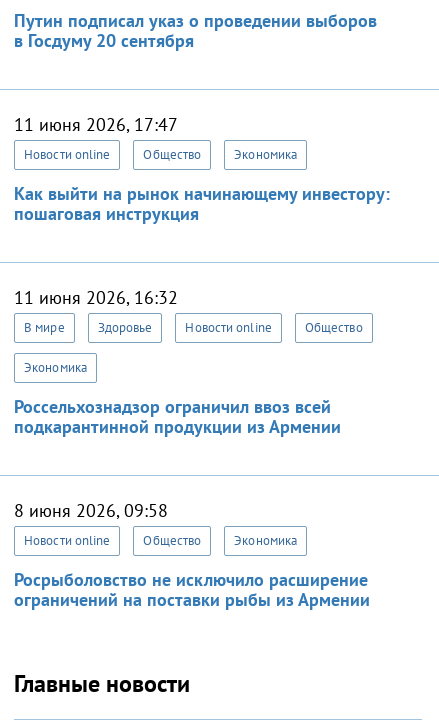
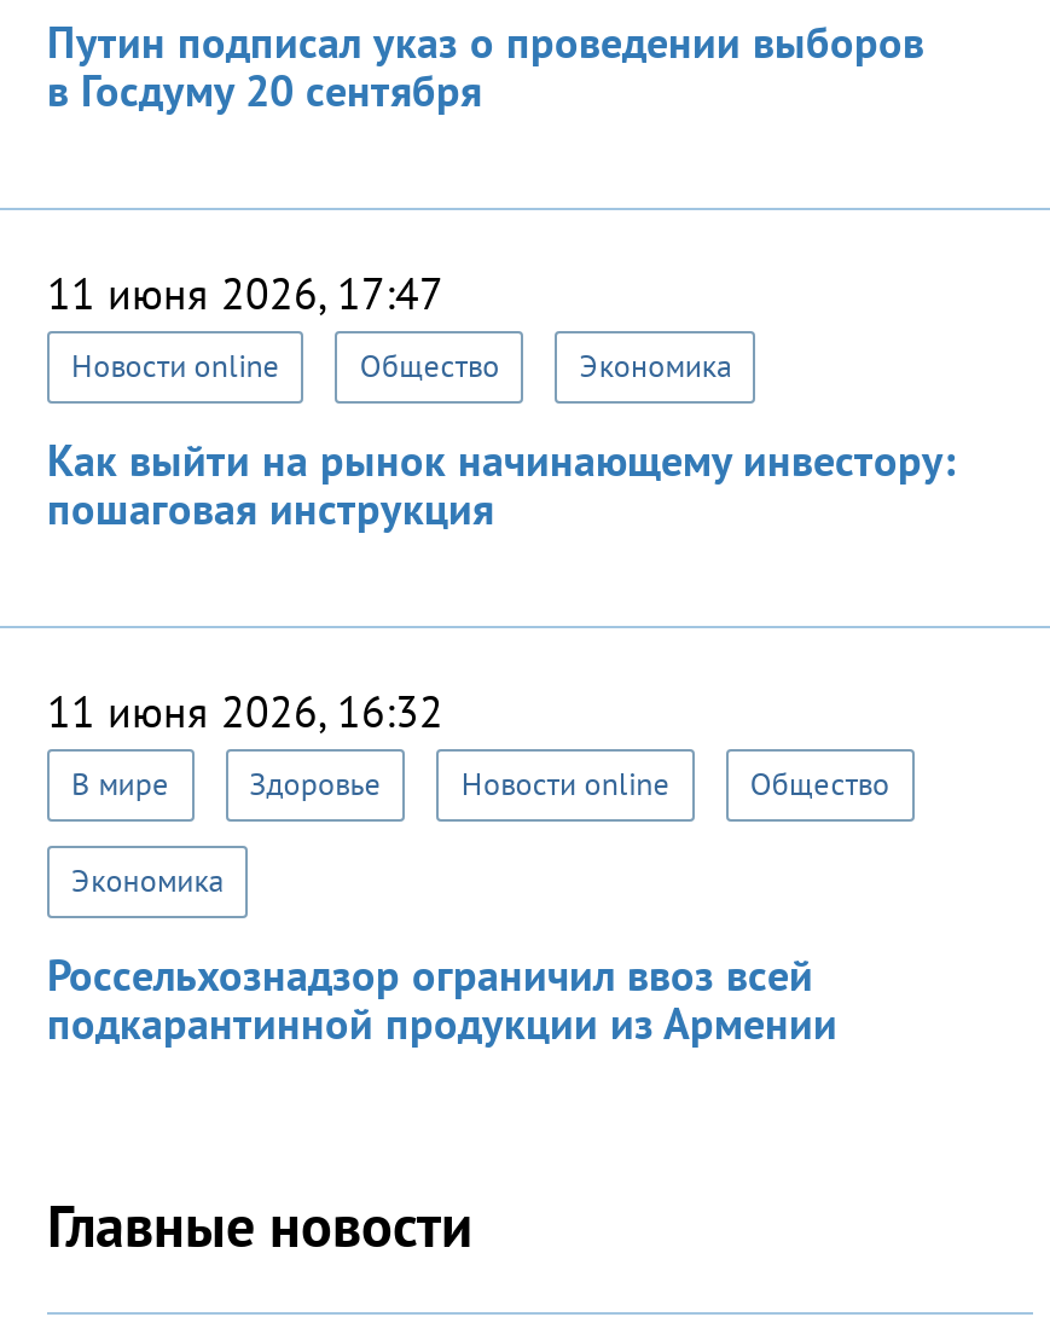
- 8 июня 2026, 09:58
- Новости online
- Общество
- Экономика
- Росрыболовство не исключило расширение
- ограничений на поставки рыбы из Армении
